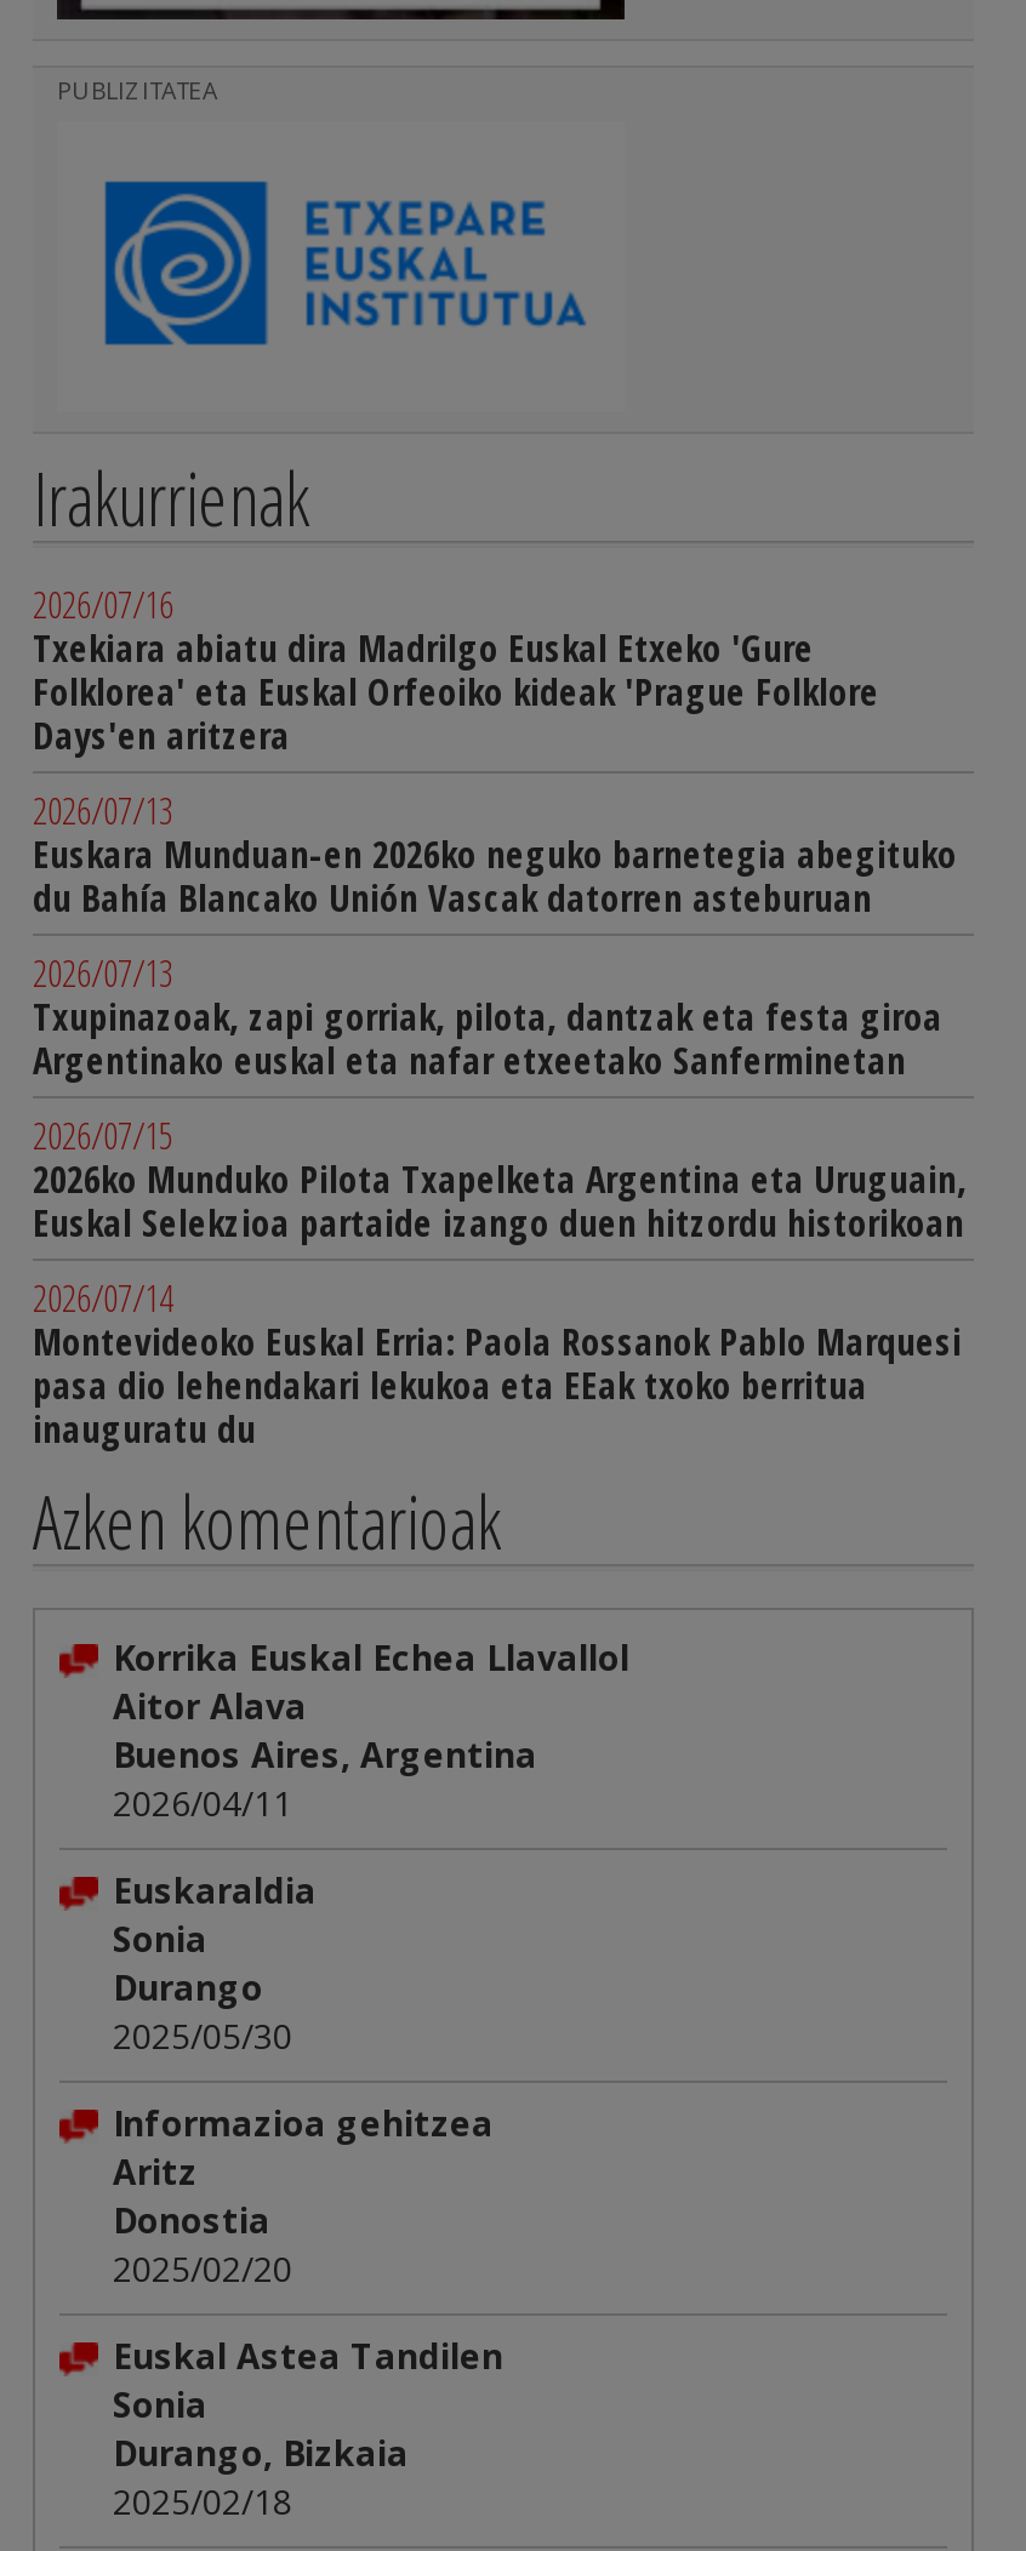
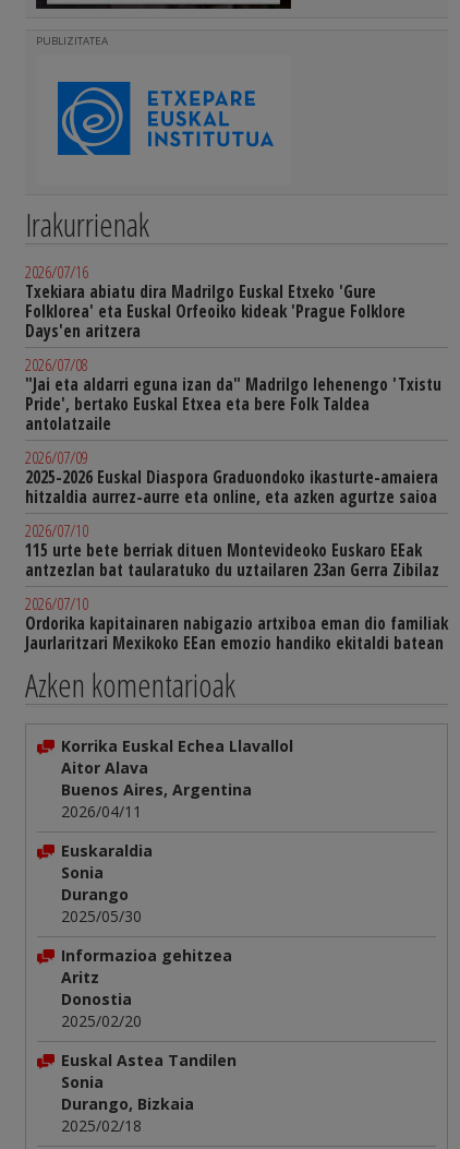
- 2026/07/13
- Euskara Munduan-en 2026ko neguko barnetegia abegituko
- du Bahía Blancako Unión Vascak datorren asteburuan
+ 2026/07/08
+ "Jai eta aldarri eguna izan da" Madrilgo lehenengo 'Txistu
+ Pride', bertako Euskal Etxea eta bere Folk Taldea
+ antolatzaile

- 2026/07/13
- Txupinazoak, zapi gorriak, pilota, dantzak eta festa giroa
- Argentinako euskal eta nafar etxeetako Sanferminetan
+ 2026/07/09
+ 2025-2026 Euskal Diaspora Graduondoko ikasturte-amaiera
+ hitzaldia aurrez-aurre eta online, eta azken agurtze saioa

- 2026/07/15
- 2026ko Munduko Pilota Txapelketa Argentina eta Uruguain,
- Euskal Selekzioa partaide izango duen hitzordu historikoan
+ 2026/07/10
+ 115 urte bete berriak dituen Montevideoko Euskaro EEak
+ antzezlan bat taularatuko du uztailaren 23an Gerra Zibilaz

- 2026/07/14
- Montevideoko Euskal Erria: Paola Rossanok Pablo Marquesi
- pasa dio lehendakari lekukoa eta EEak txoko berritua
- inauguratu du
+ 2026/07/10
+ Ordorika kapitainaren nabigazio artxiboa eman dio familiak
+ Jaurlaritzari Mexikoko EEan emozio handiko ekitaldi batean
